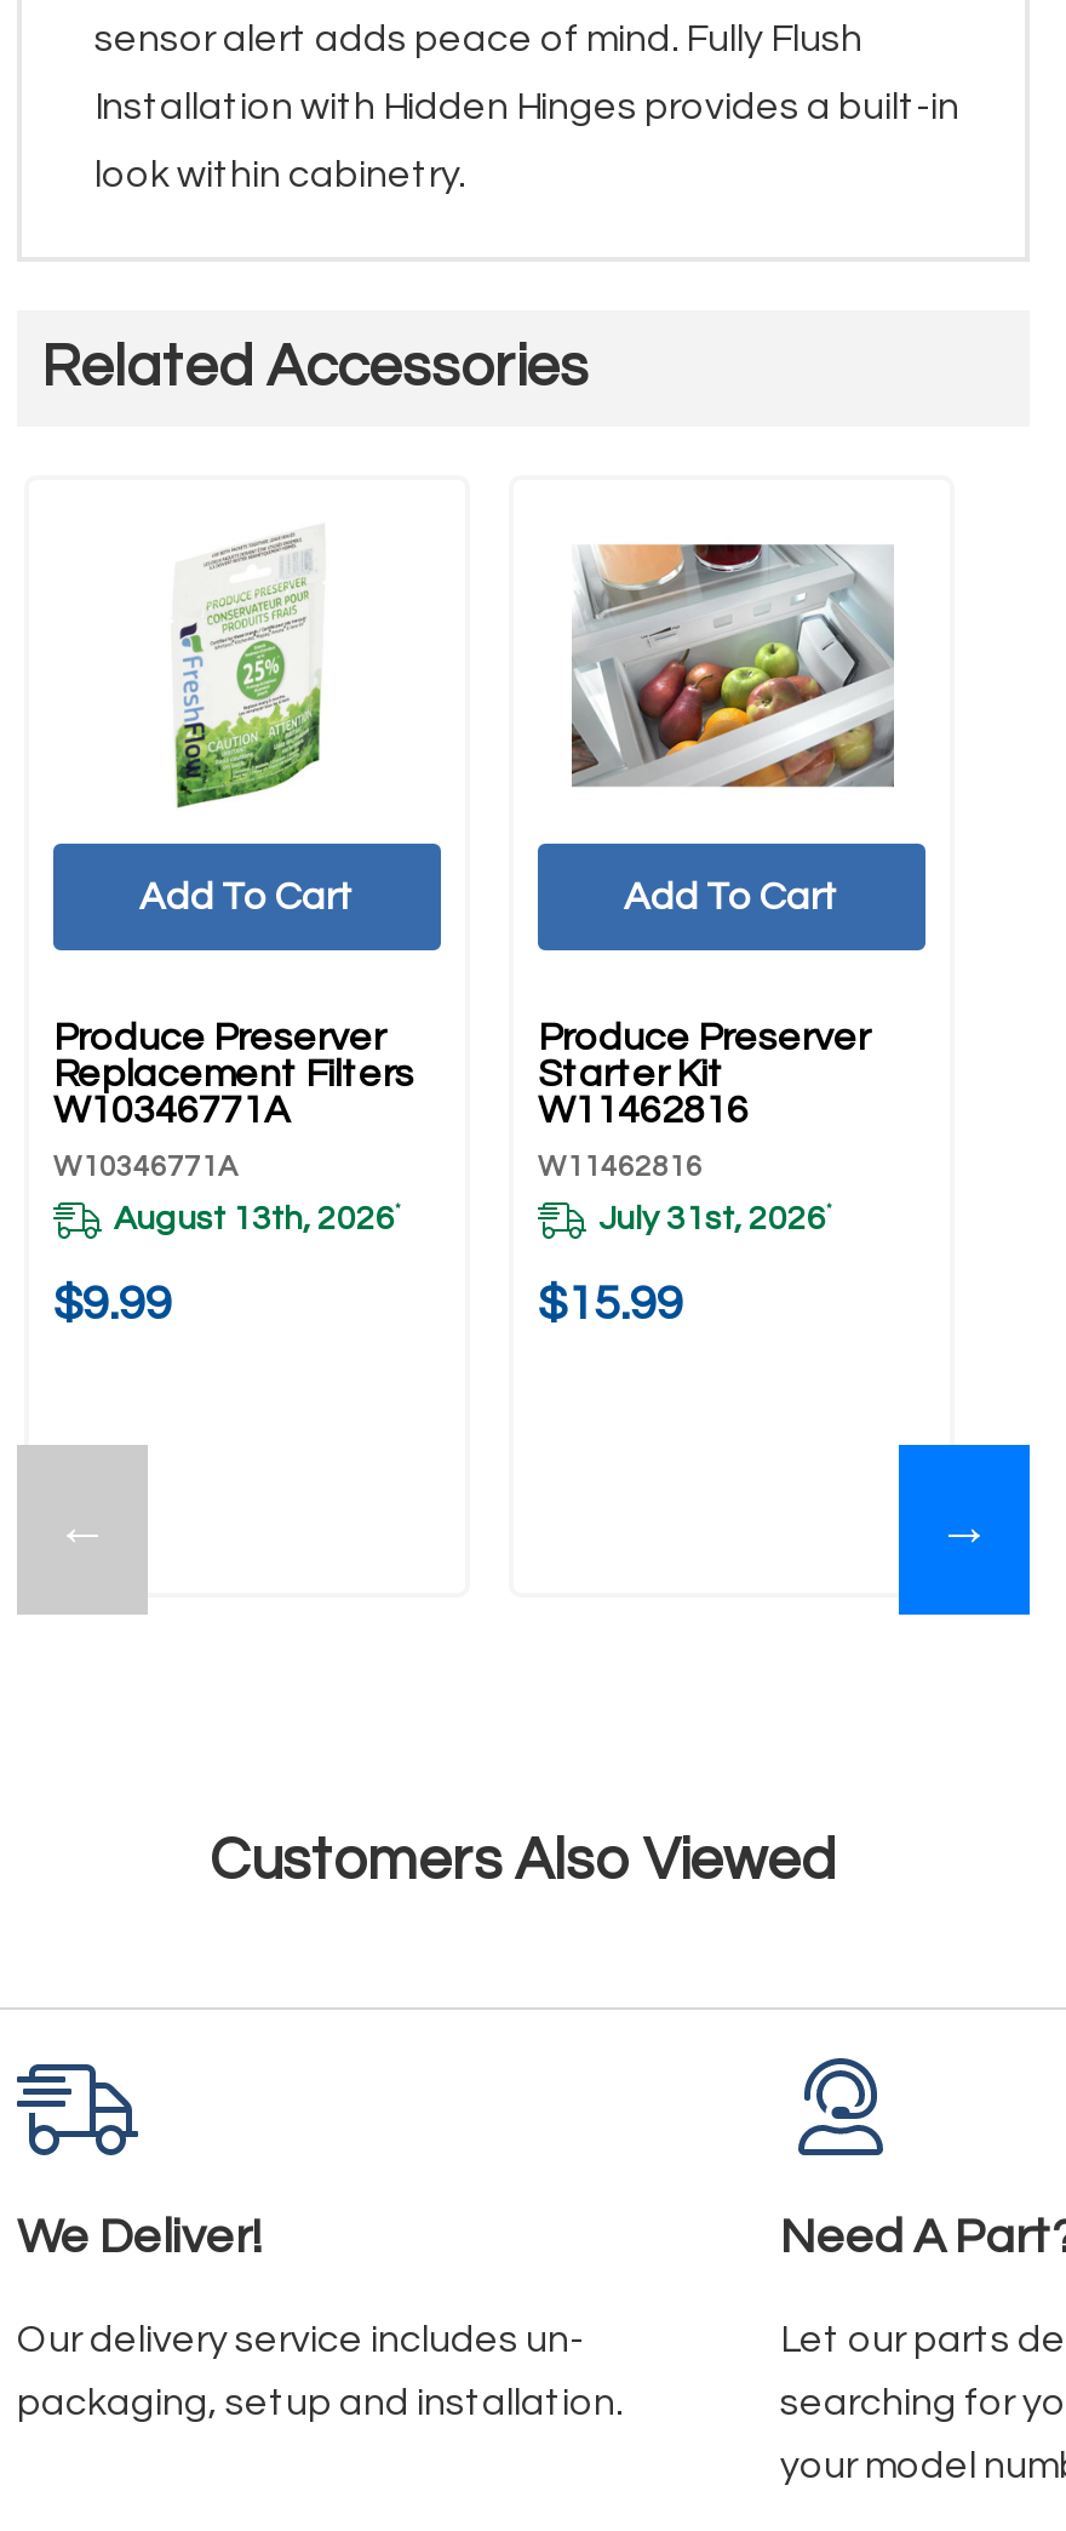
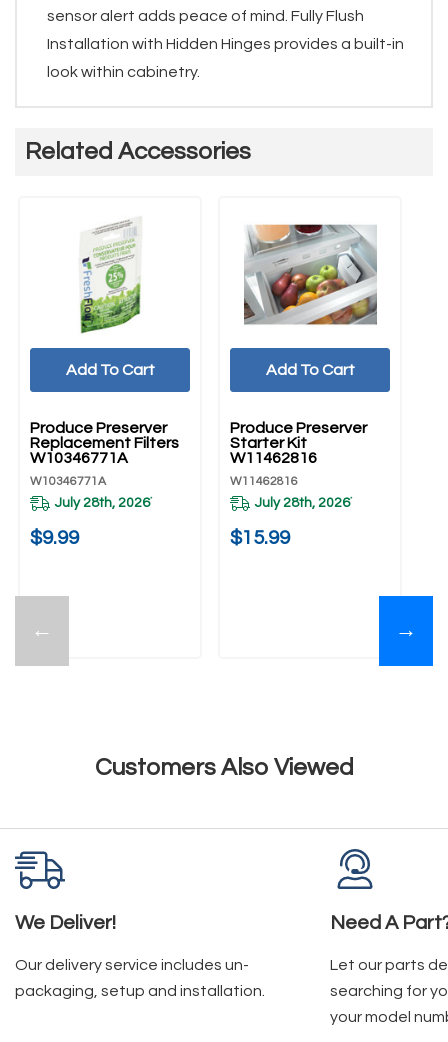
- August 13th, 2026
+ July 28th, 2026

- July 31st, 2026
+ July 28th, 2026
